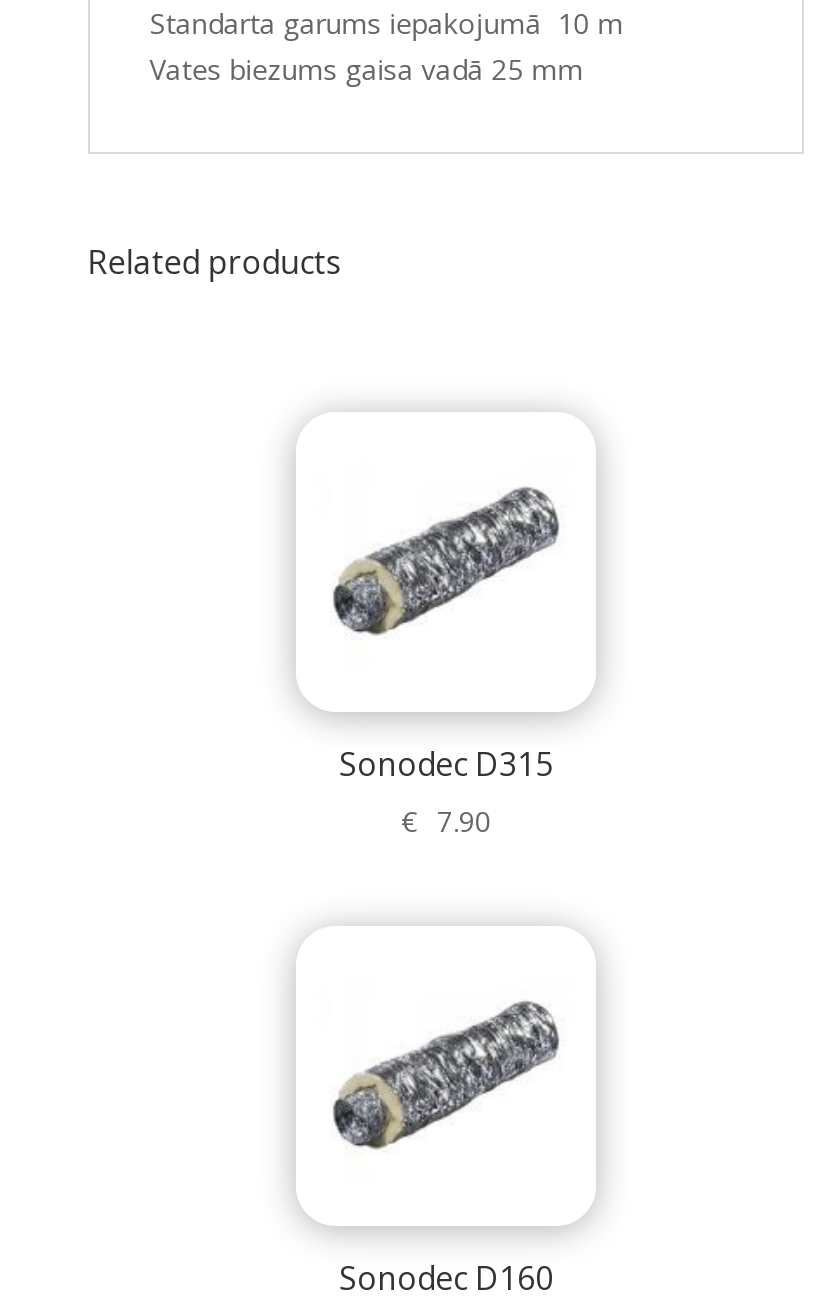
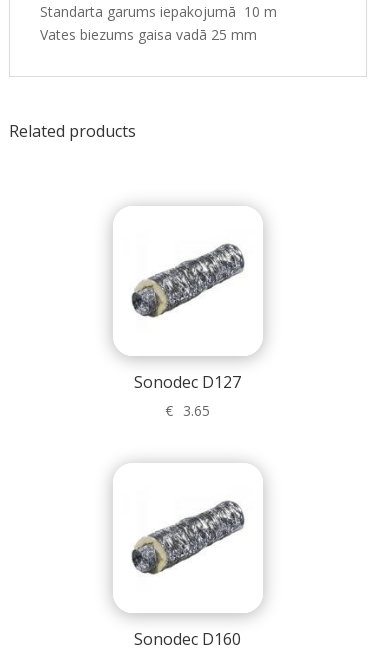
- Sonodec D315
+ Sonodec D127

- € 7.90
+ € 3.65
